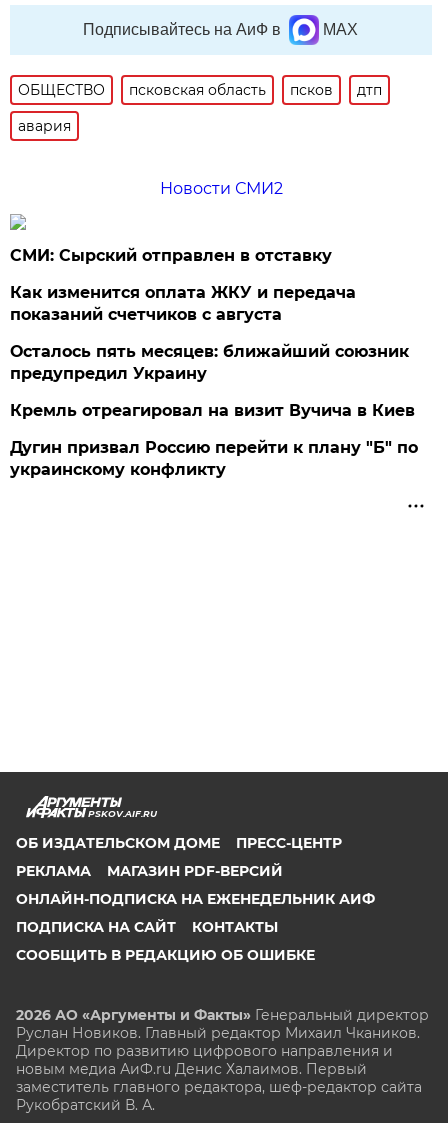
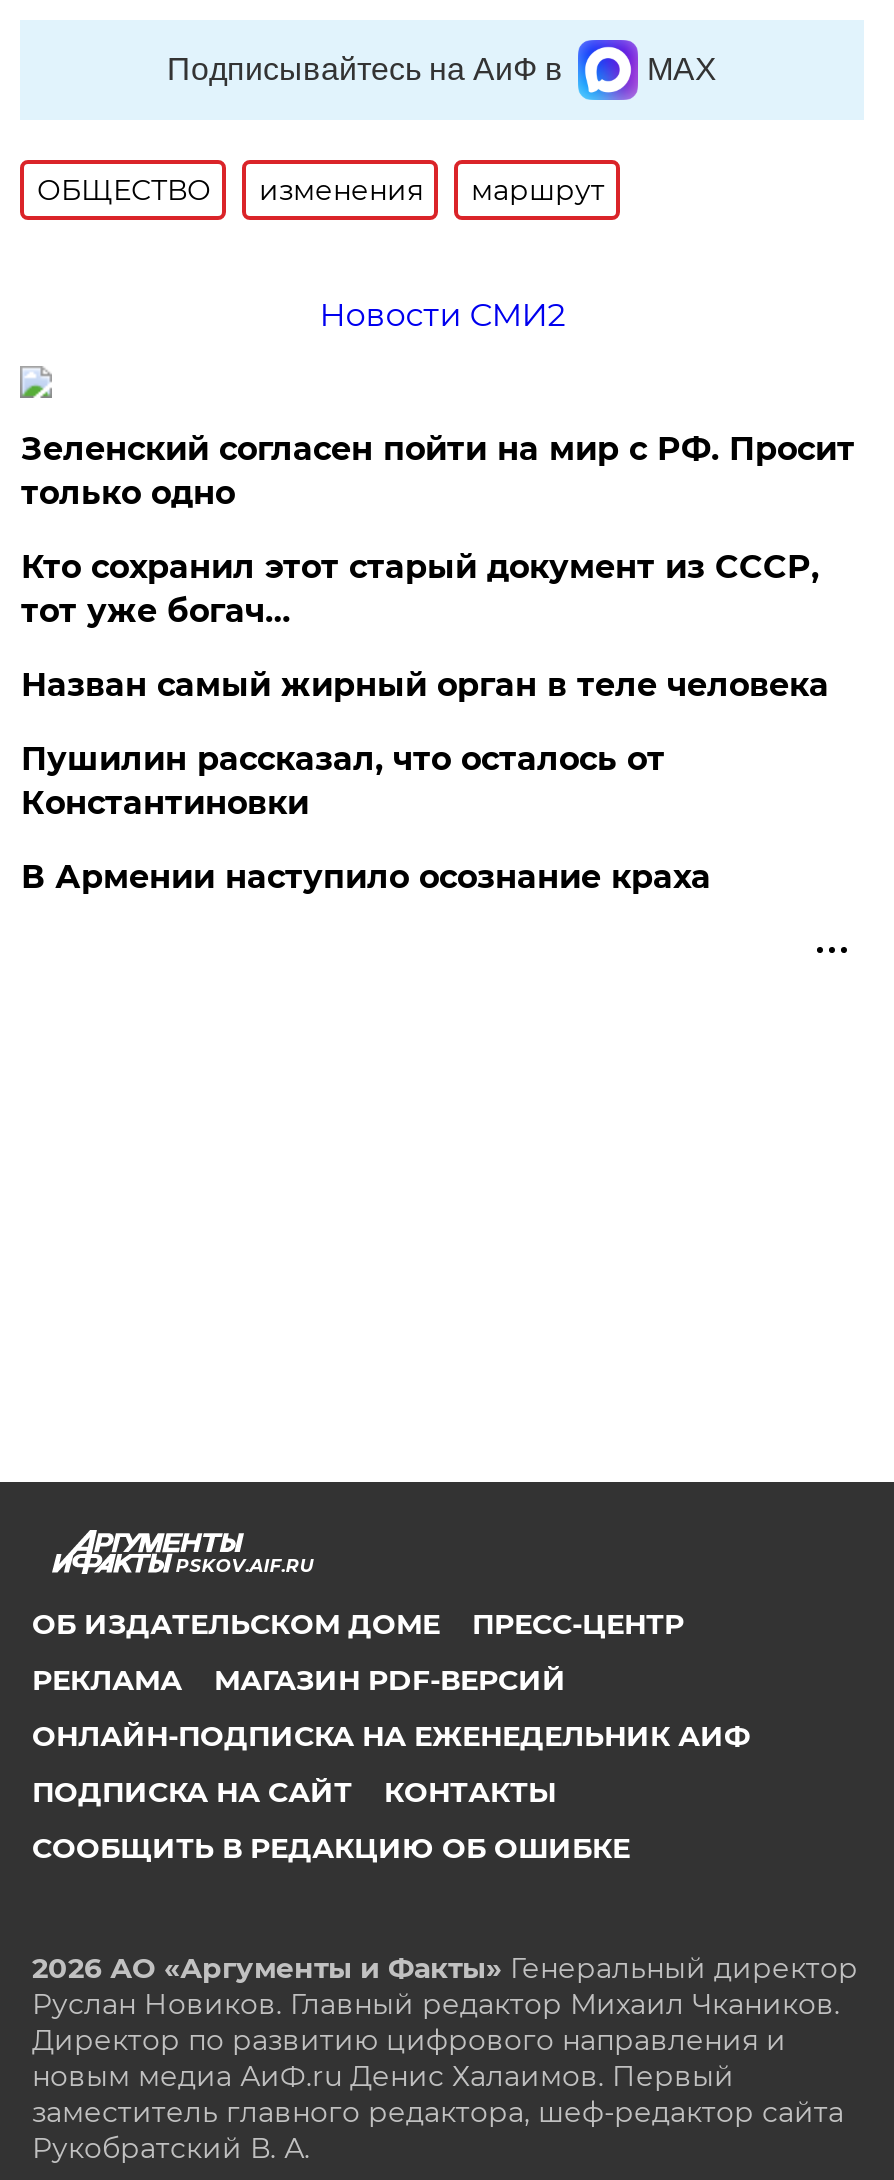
- псковская область
- псков
- дтп
- авария
+ изменения
+ маршрут

- СМИ: Сырский отправлен в отставку
+ Зеленский согласен пойти на мир с РФ. Просит
+ только одно

- Как изменится оплата ЖКУ и передача
- показаний счетчиков с августа
+ Кто сохранил этот старый документ из СССР,
+ тот уже богач…

- Осталось пять месяцев: ближайший союзник
- предупредил Украину
+ Назван самый жирный орган в теле человека

- Кремль отреагировал на визит Вучича в Киев
+ Пушилин рассказал, что осталось от
+ Константиновки

- Дугин призвал Россию перейти к плану "Б" по
- украинскому конфликту
+ В Армении наступило осознание краха
